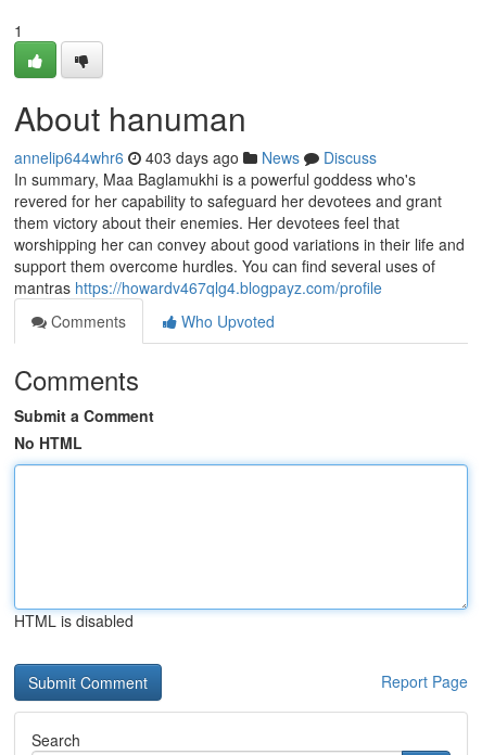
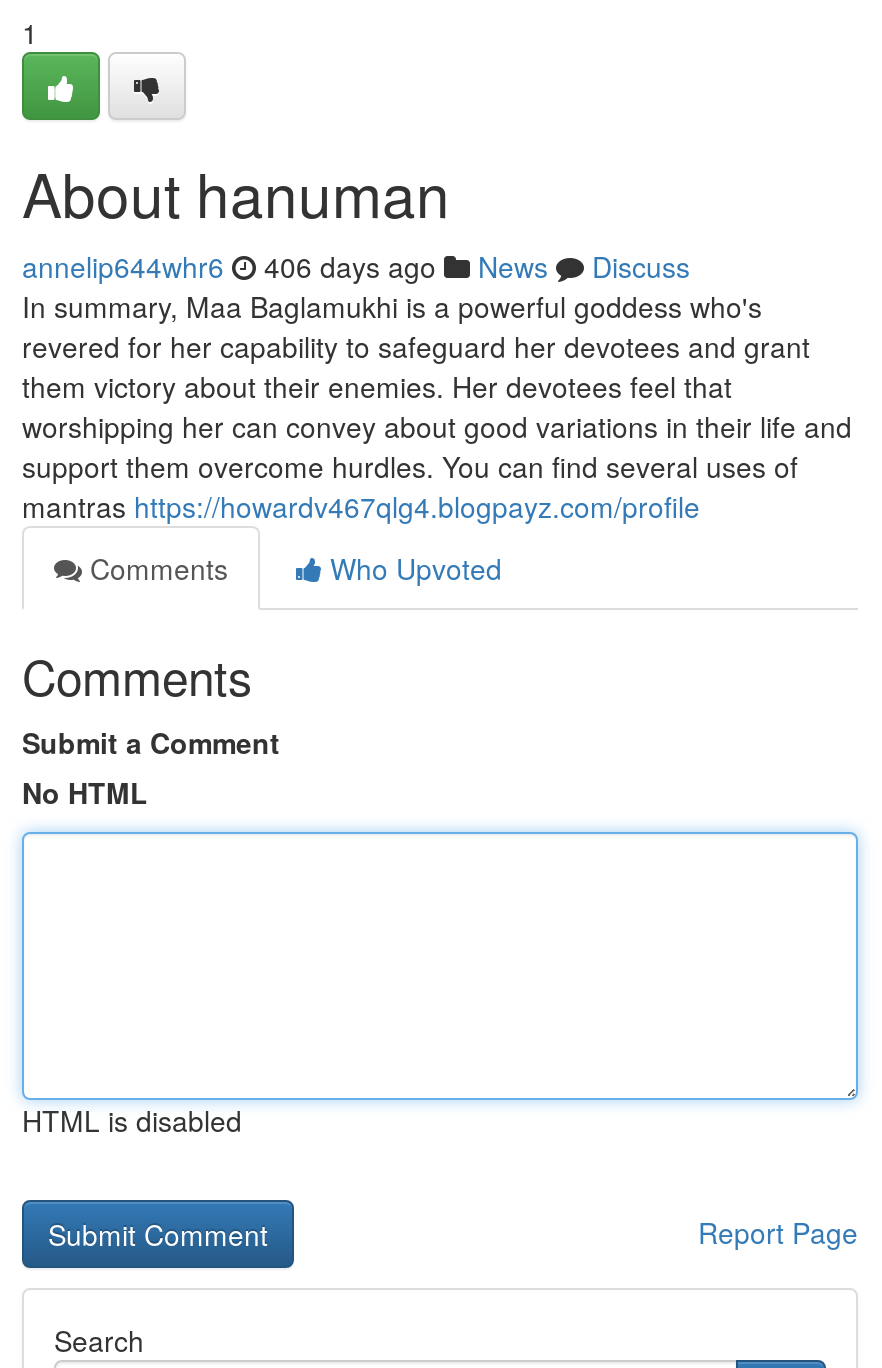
- annelip644whr6 403 days ago News Discuss
+ annelip644whr6 406 days ago News Discuss
